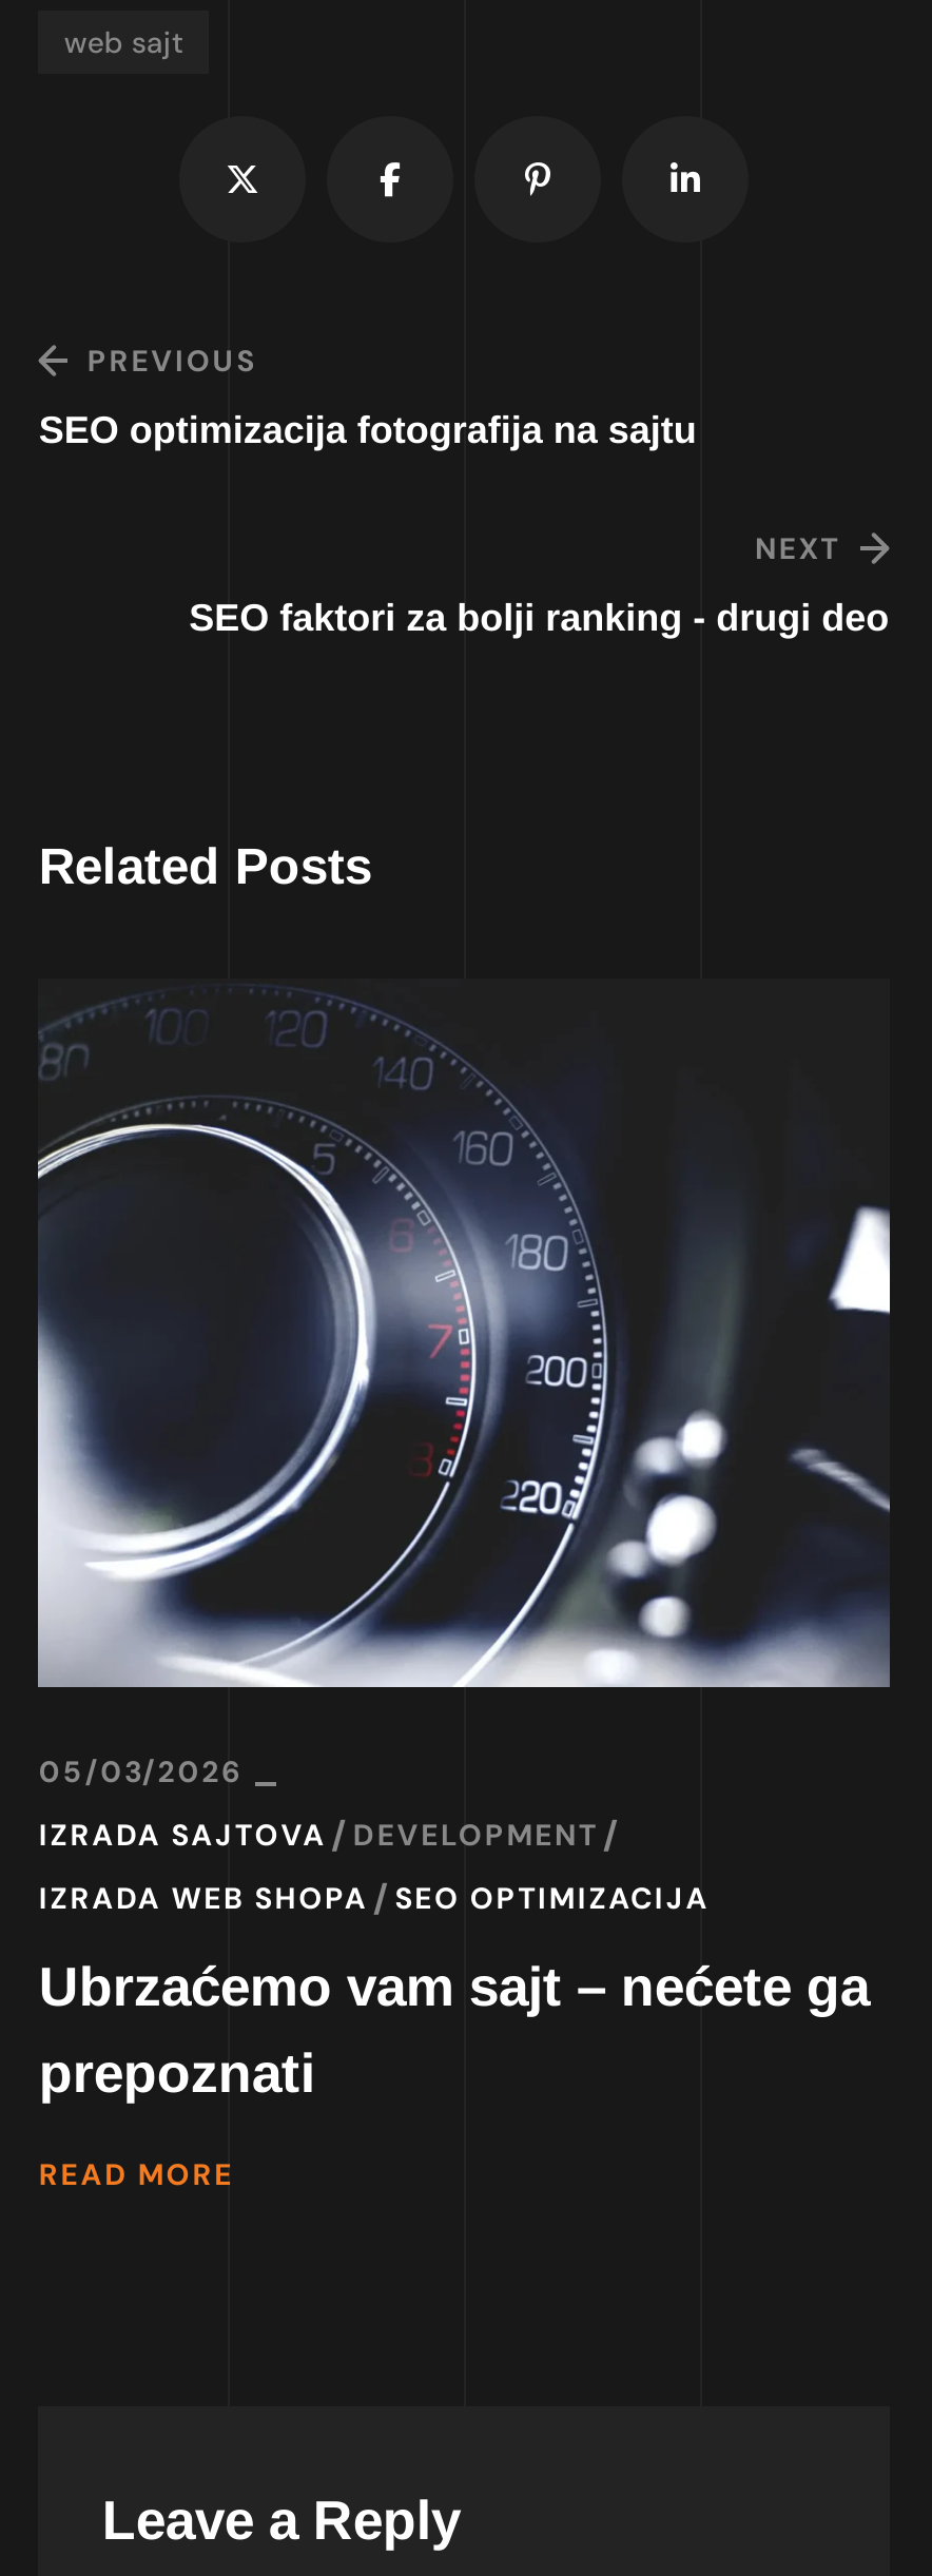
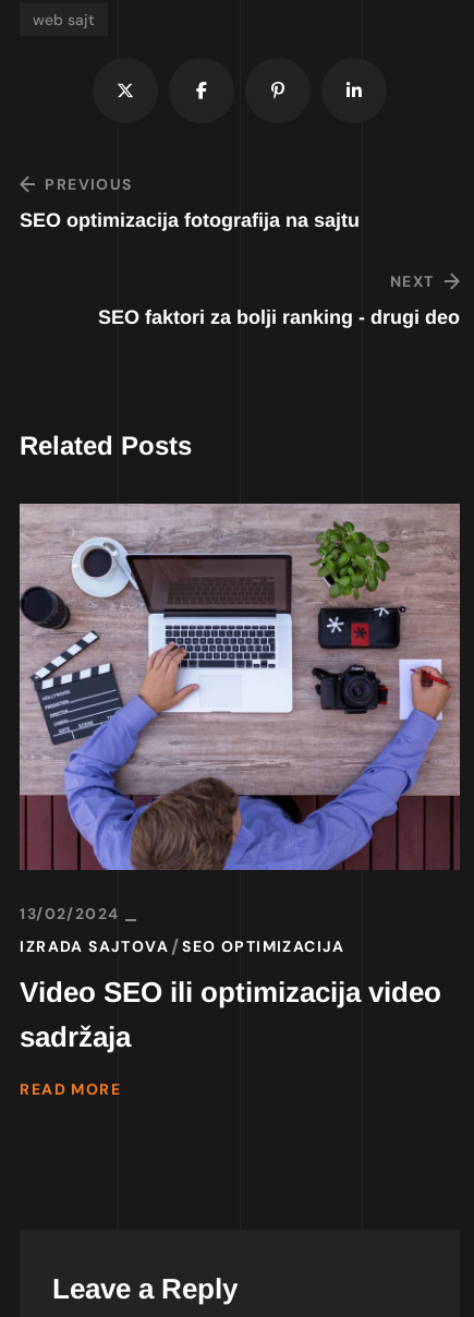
- [image]
- 05/03/2026
+ [image]
+ 13/02/2024

- DEVELOPMENT
- IZRADA WEB SHOPA

moved up: SEO OPTIMIZACIJA

- Ubrzaćemo vam sajt – nećete ga
- prepoznati
+ Video SEO ili optimizacija video
+ sadržaja

moved up: READ MORE
